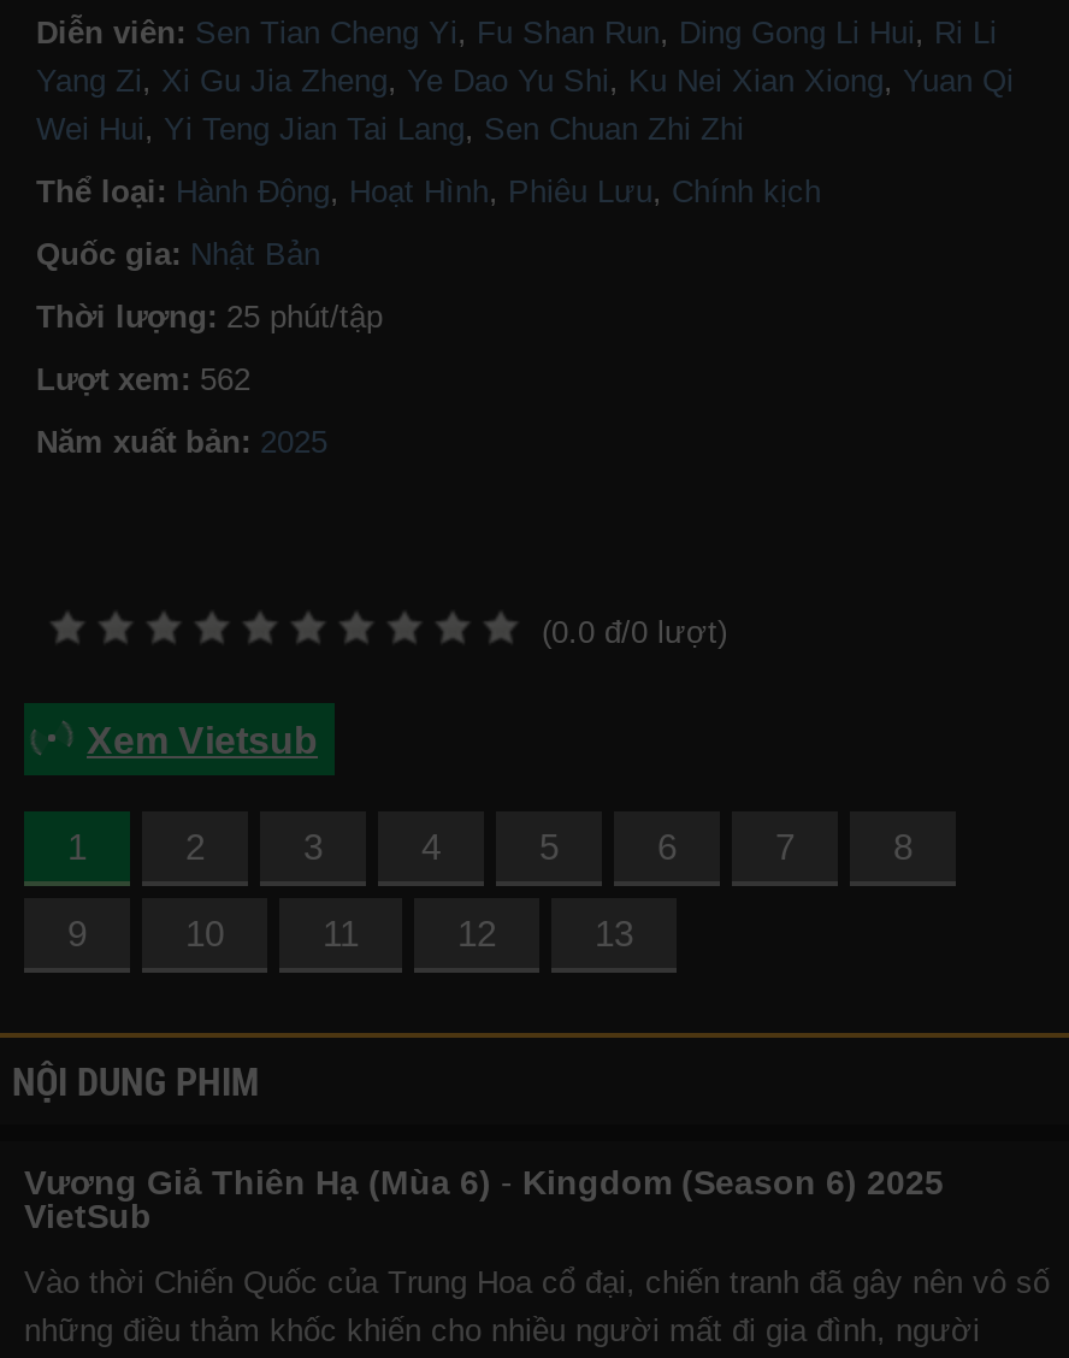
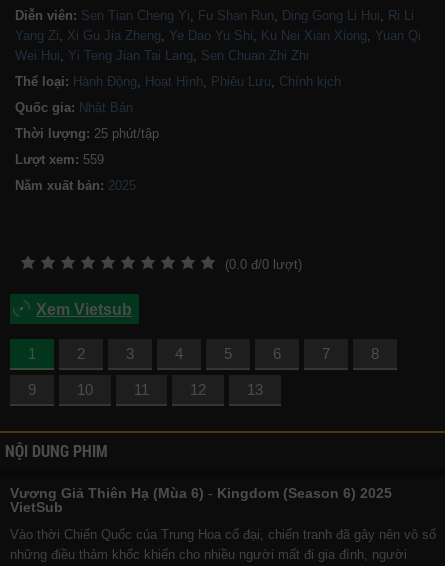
- Lượt xem: 562
+ Lượt xem: 559
